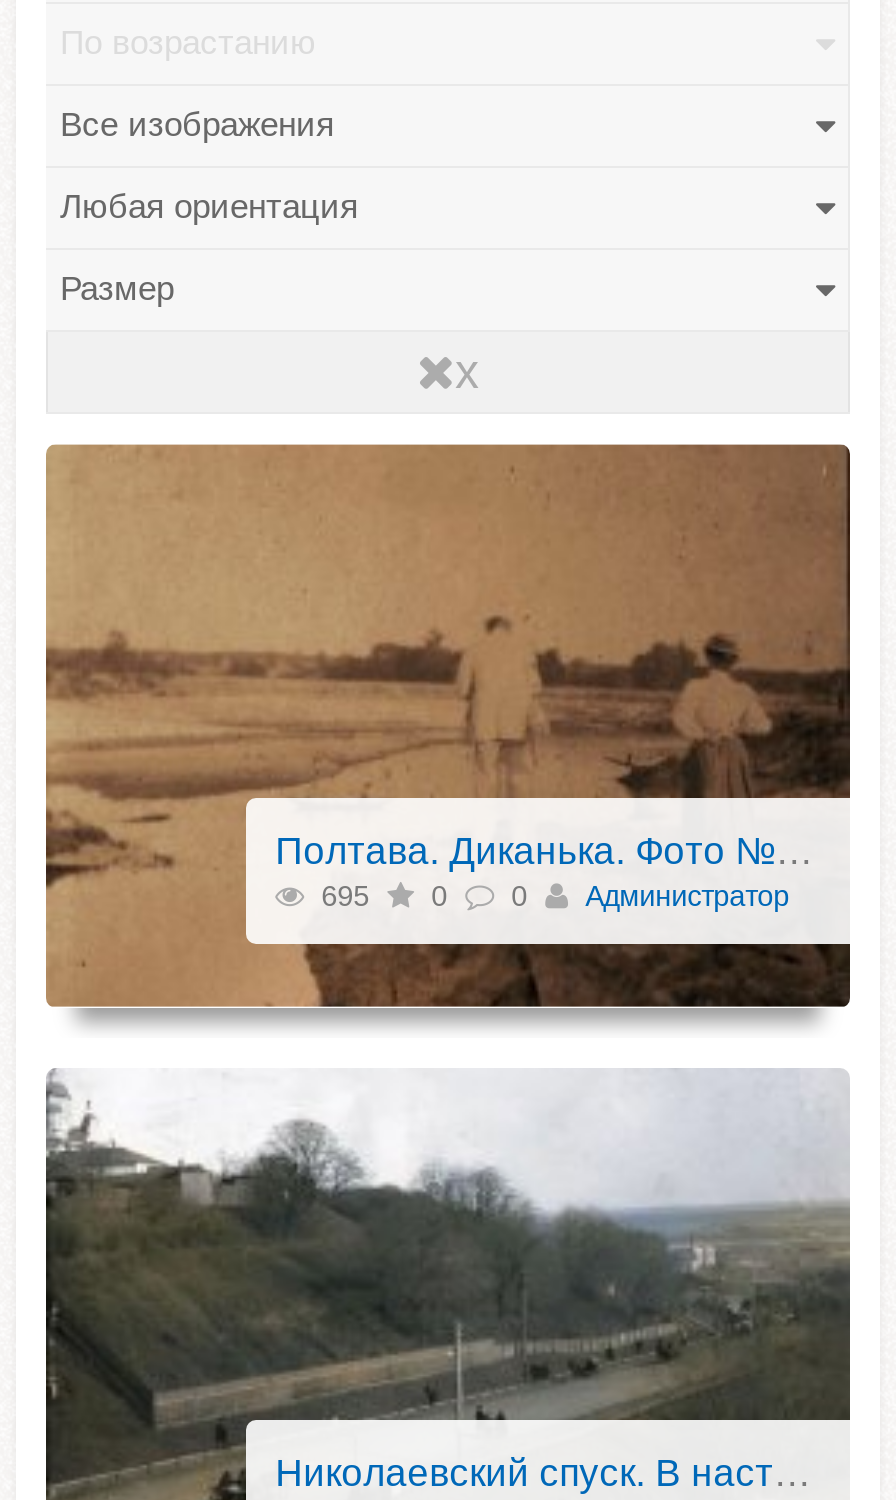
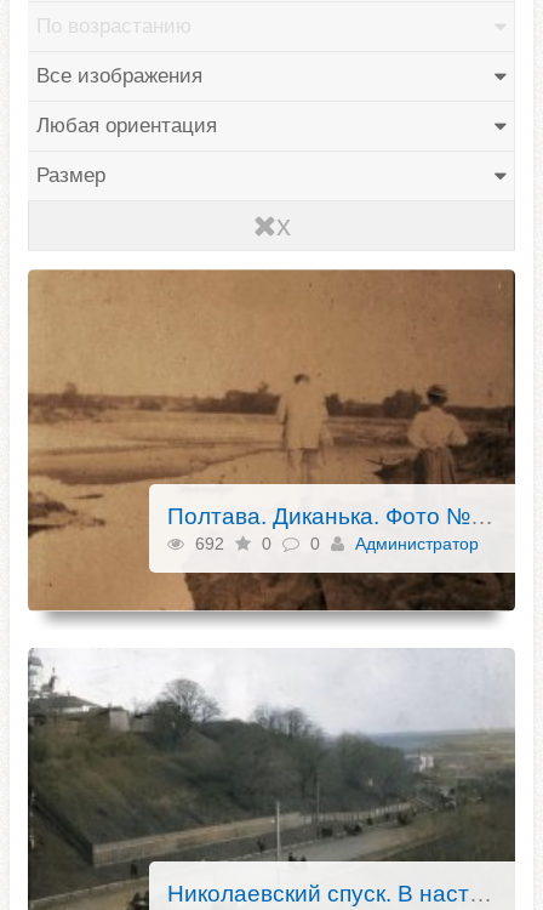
- 695 0 0 Администратор
+ 692 0 0 Администратор
